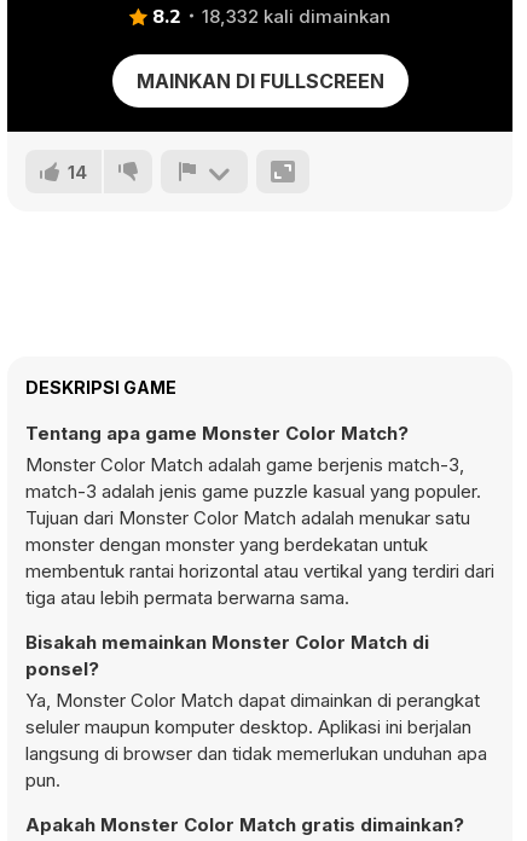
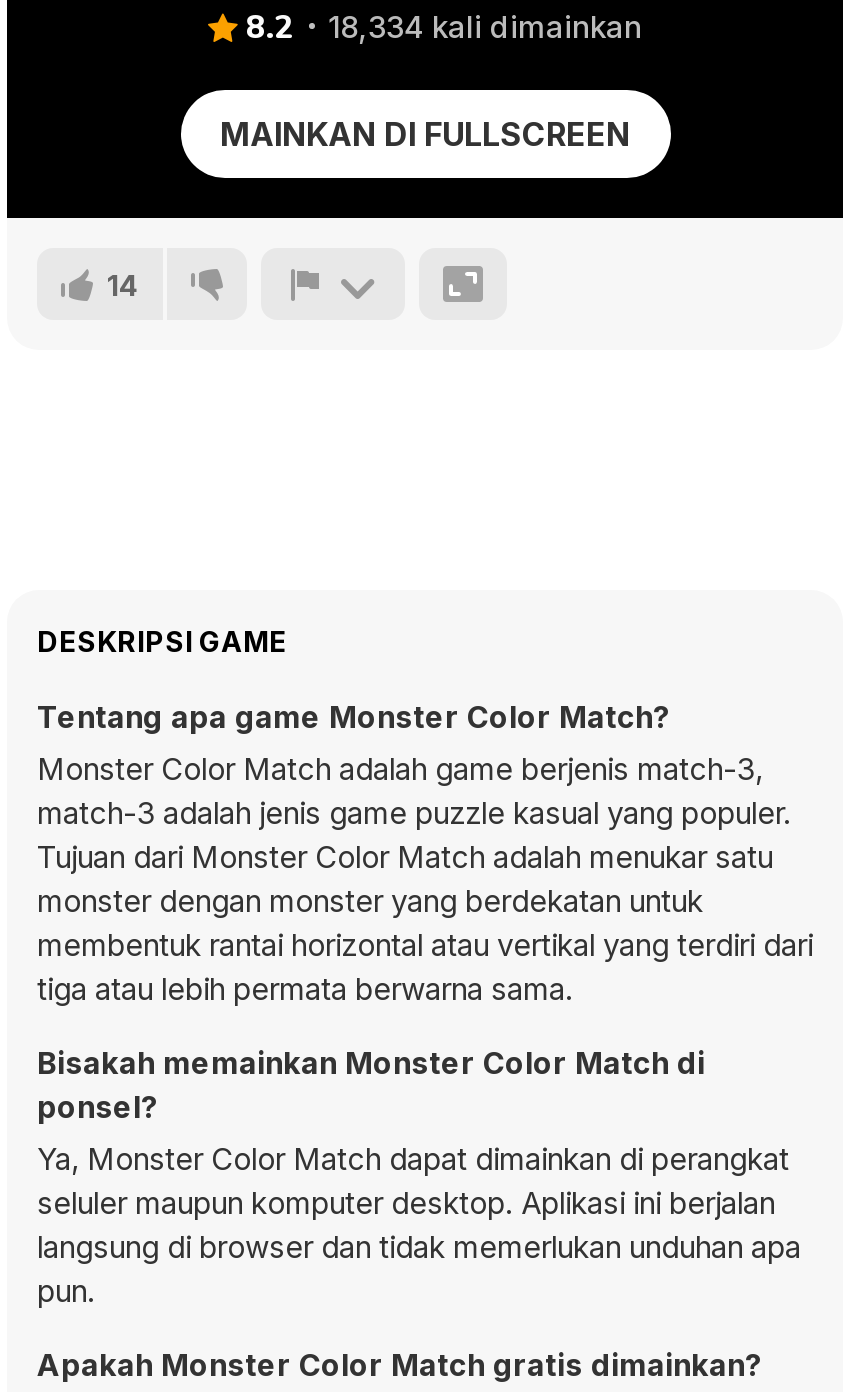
- 18,332 kali dimainkan
+ 18,334 kali dimainkan
